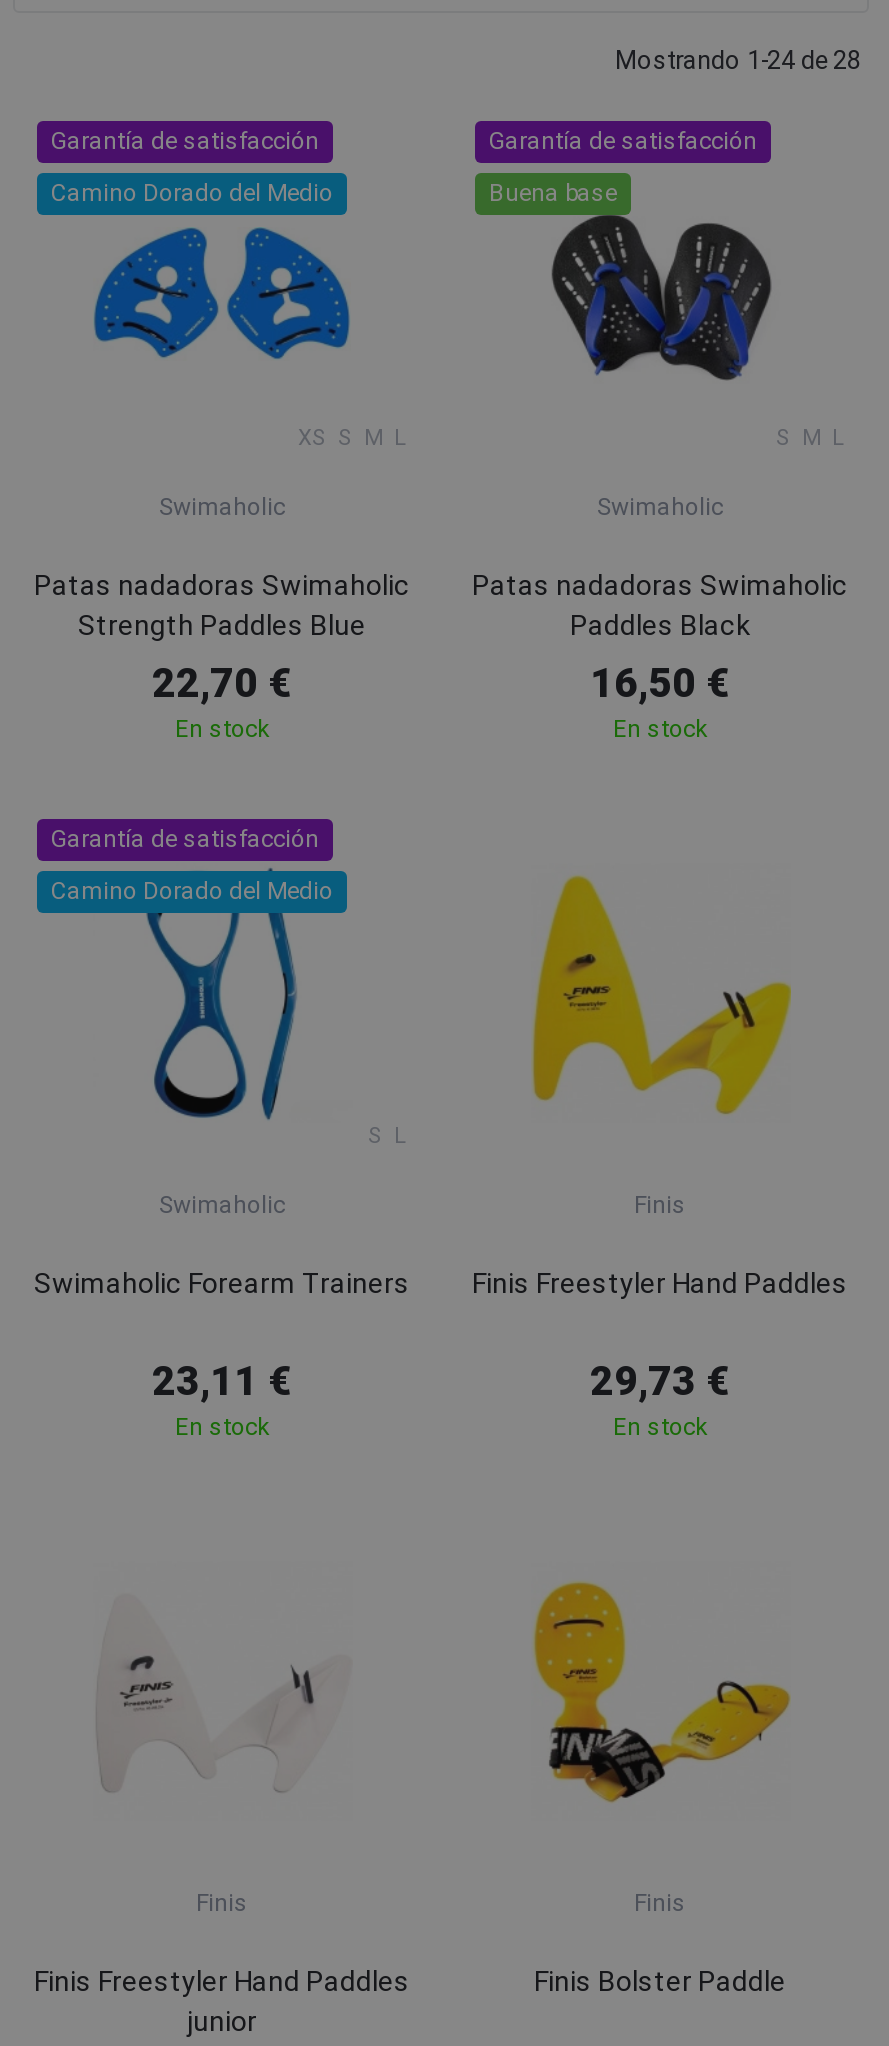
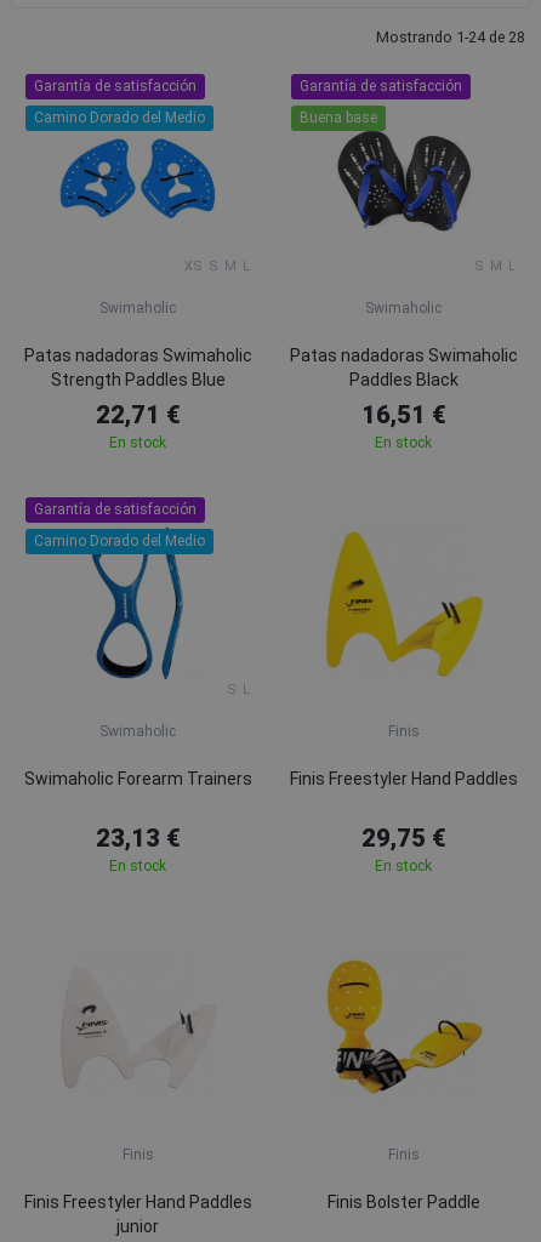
- 22,70 €
+ 22,71 €

- 16,50 €
+ 16,51 €

- 23,11 €
+ 23,13 €

- 29,73 €
+ 29,75 €
